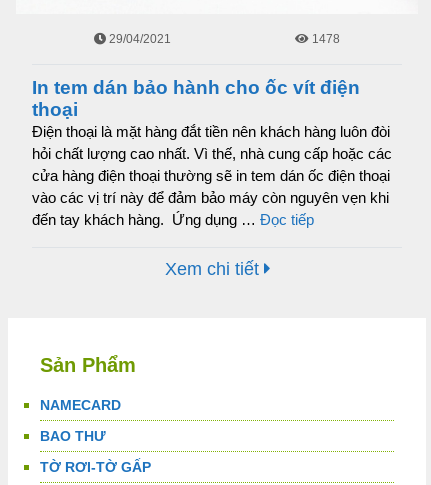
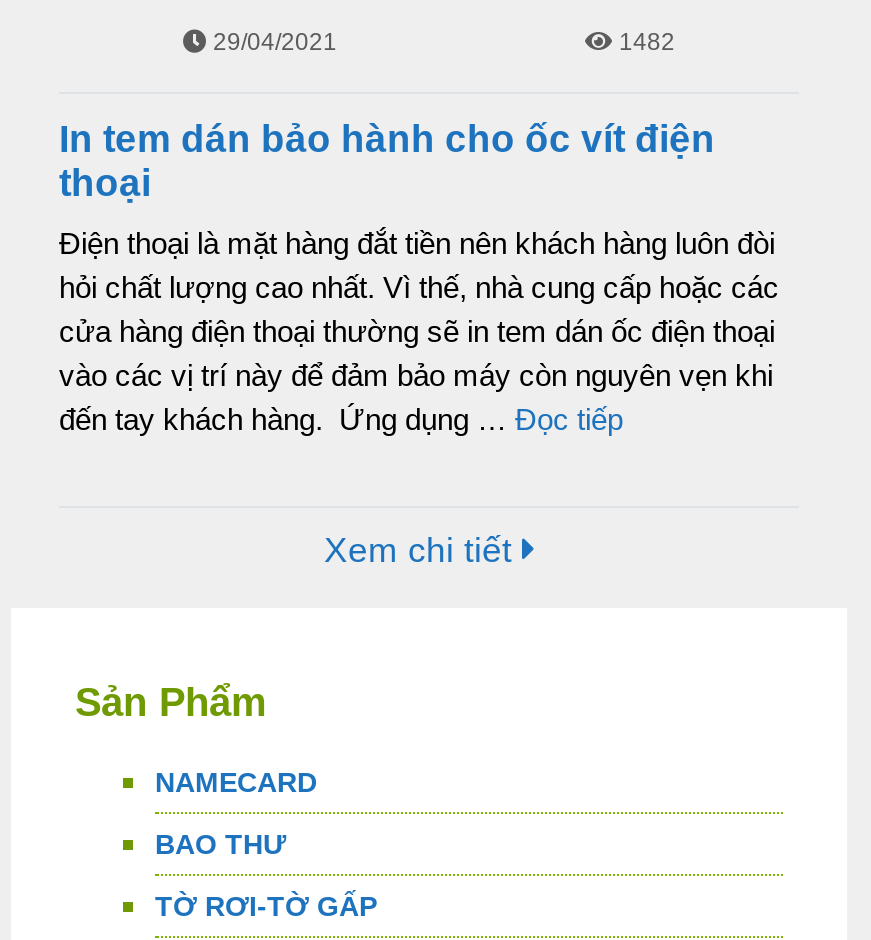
- 1478
+ 1482

moved down: Xem chi tiết
